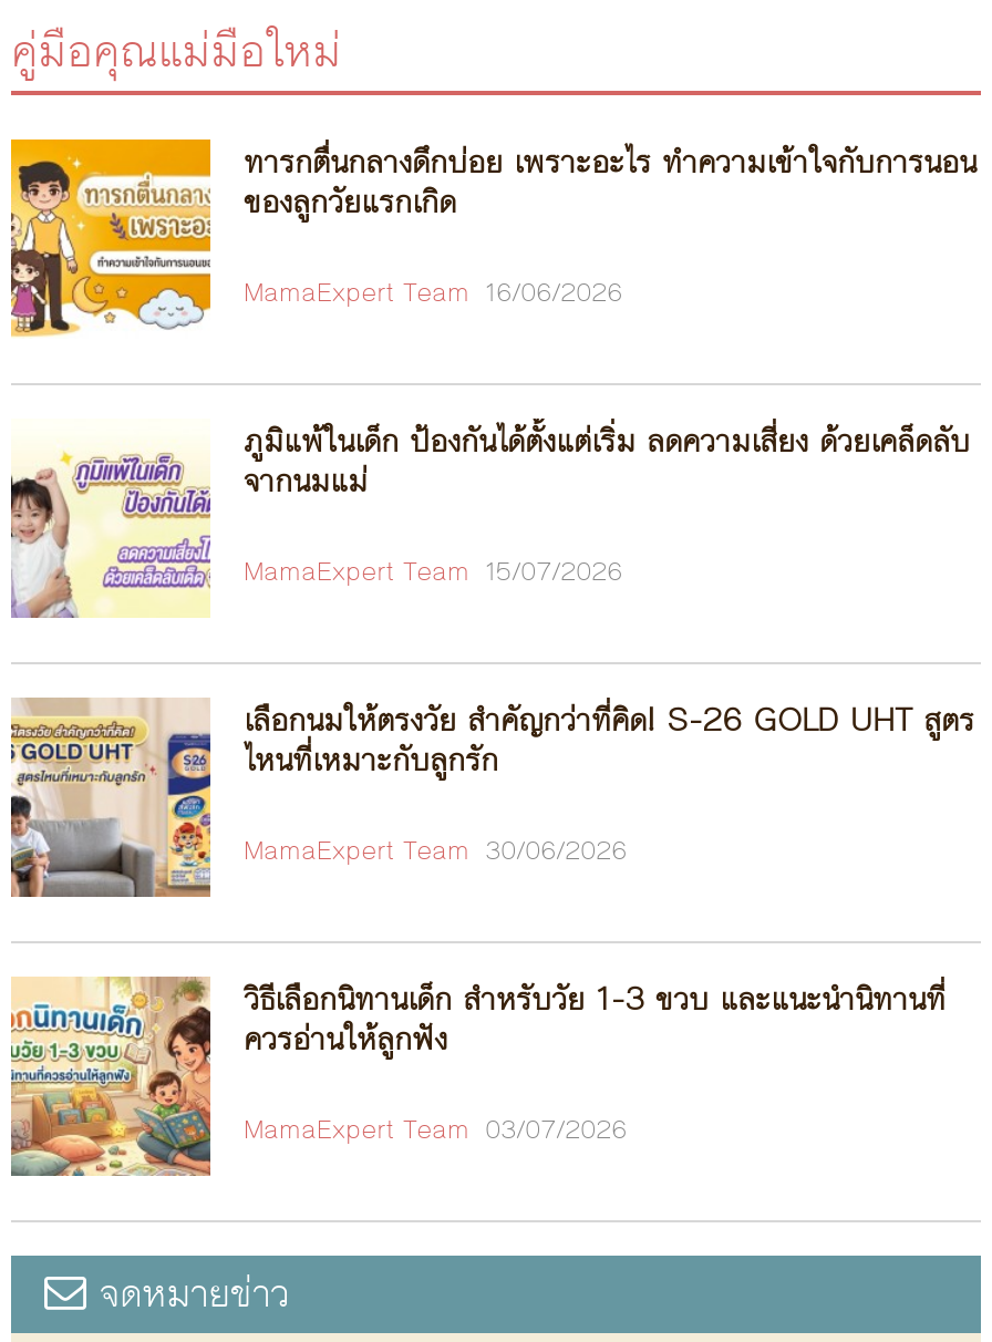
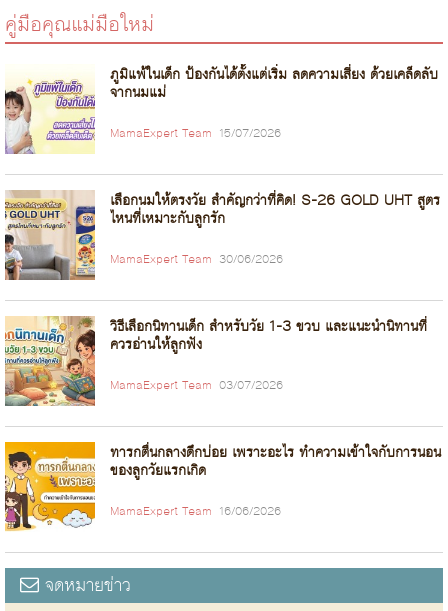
moved down: [image] | ทารกตื่นกลางดึกบ่อย เพราะอะไร ทำความเข้าใจกับการนอน | ของลูกวัยแรกเกิด | MamaExpert Team 16/06/2026

moved up: [image] | ภูมิแพ้ในเด็ก ป้องกันได้ตั้งแต่เริ่ม ลดความเสี่ยง ด้วยเคล็ดลับ | จากนมแม่ | ... | ควรอ่านให้ลูกฟัง | MamaExpert Team 03/07/2026
